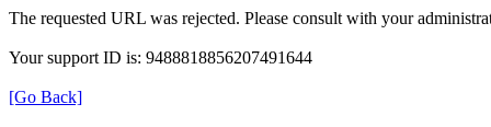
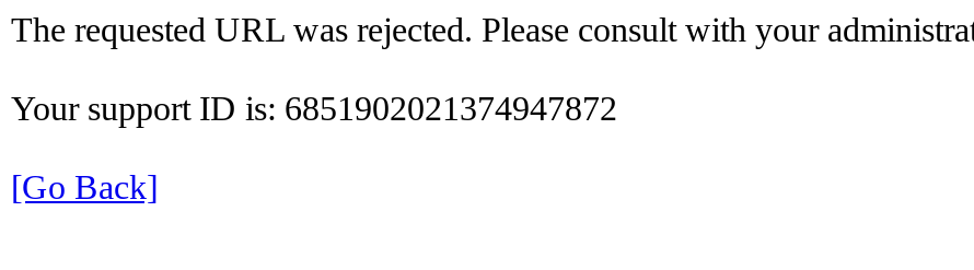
- Your support ID is: 9488818856207491644
+ Your support ID is: 6851902021374947872
